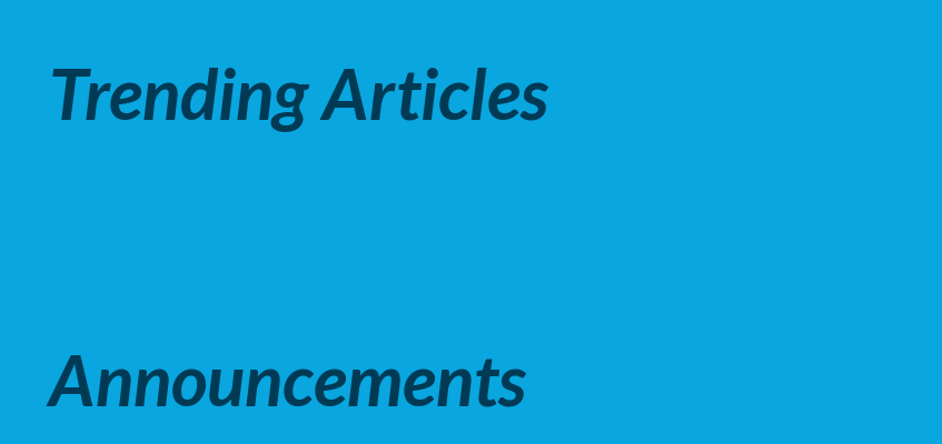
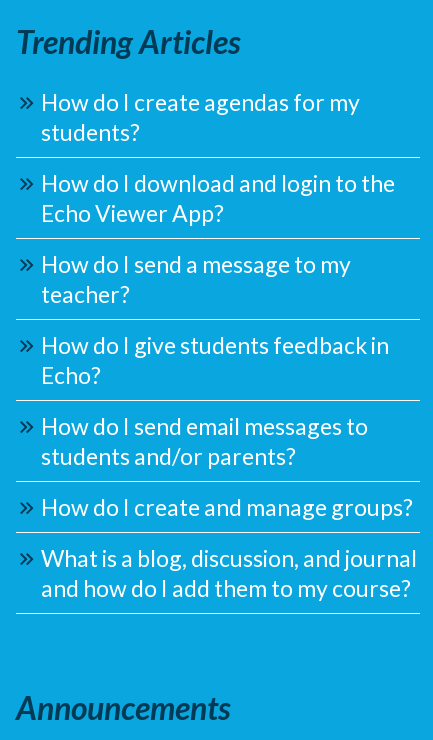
+ How do I create agendas for my
+ students?
+ How do I download and login to the
+ Echo Viewer App?
+ How do I send a message to my
+ teacher?
+ How do I give students feedback in
+ Echo?
+ How do I send email messages to
+ students and/or parents?
+ How do I create and manage groups?
+ What is a blog, discussion, and journal
+ and how do I add them to my course?
